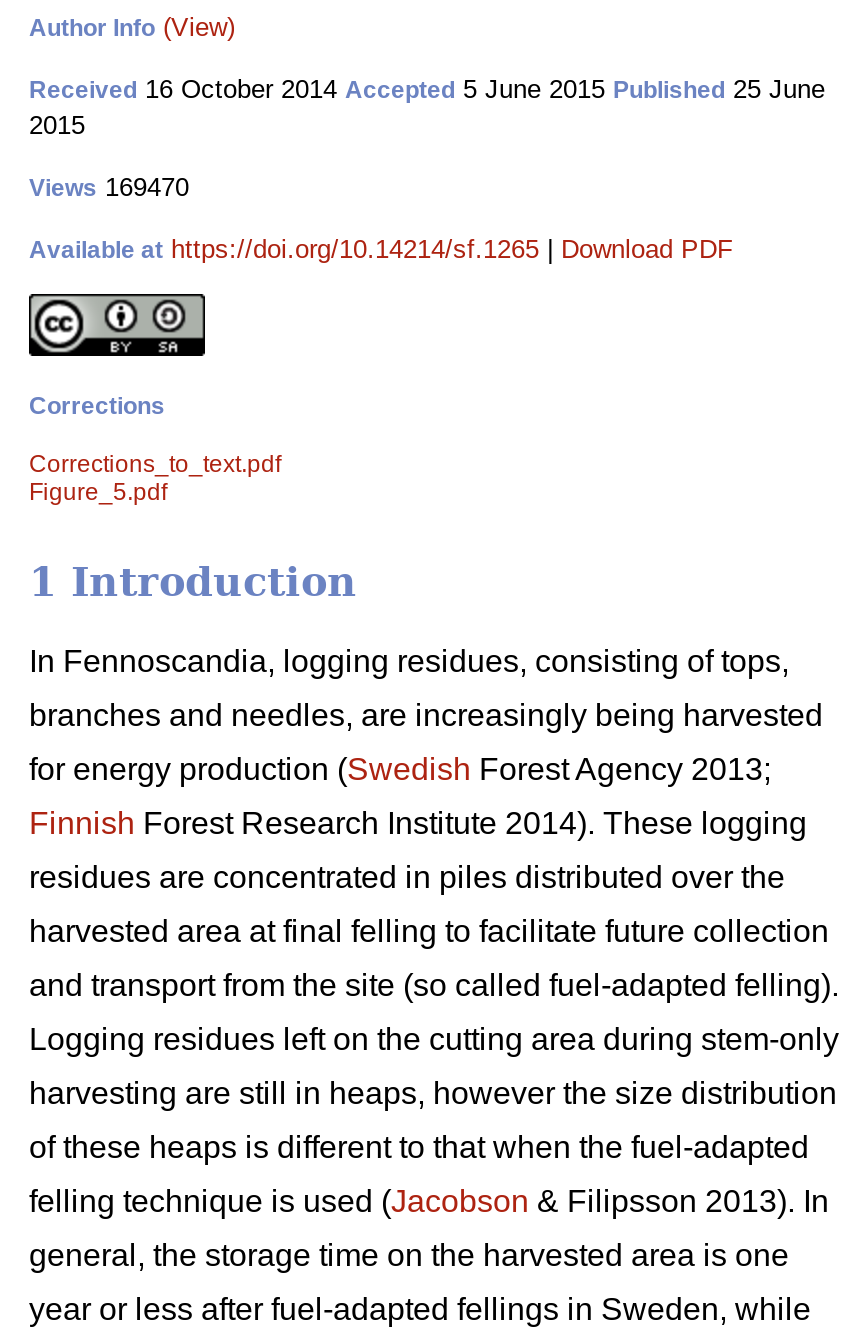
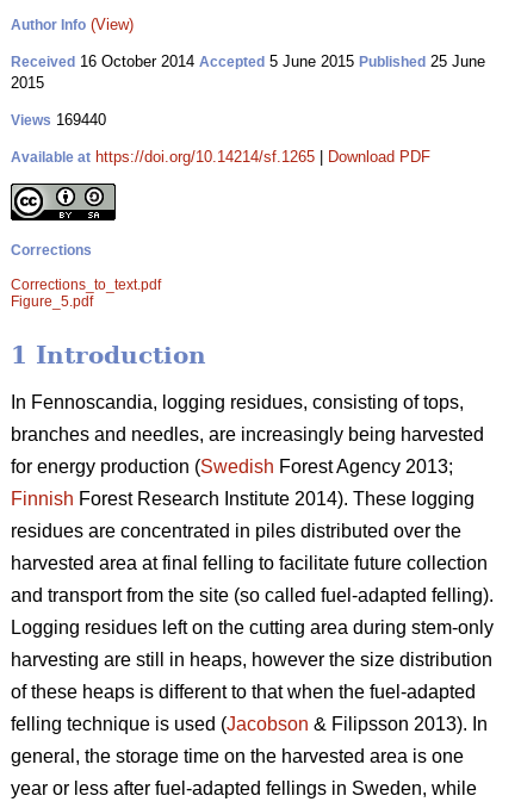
- Views 169470
+ Views 169440
